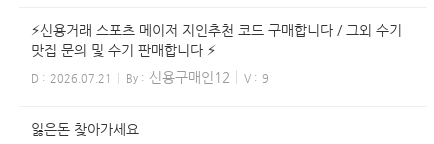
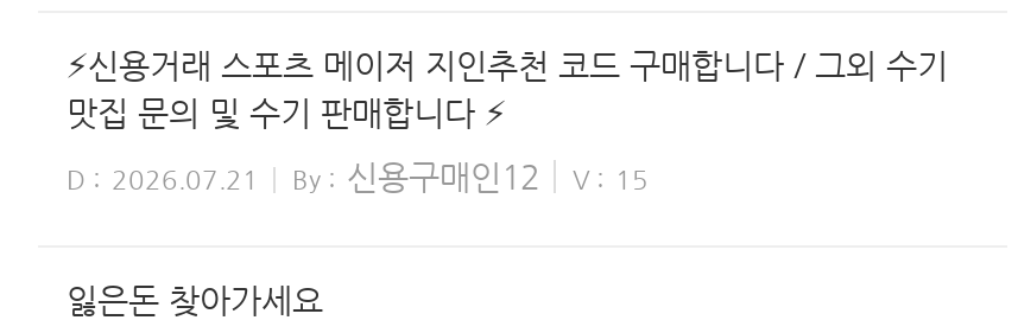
- D : 2026.07.21 By : 신용구매인12 V : 9
+ D : 2026.07.21 By : 신용구매인12 V : 15
